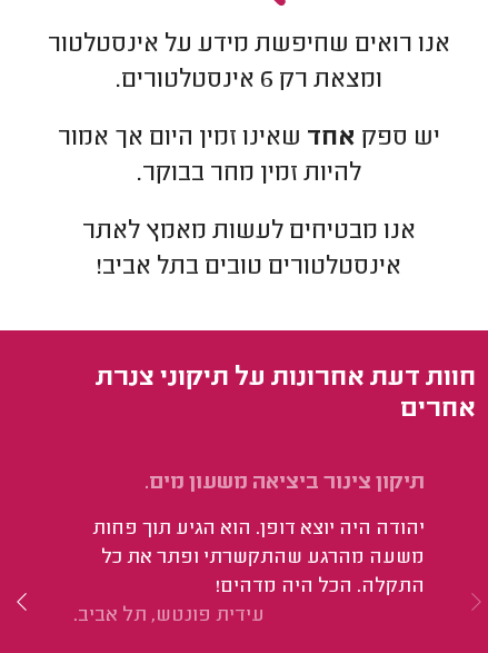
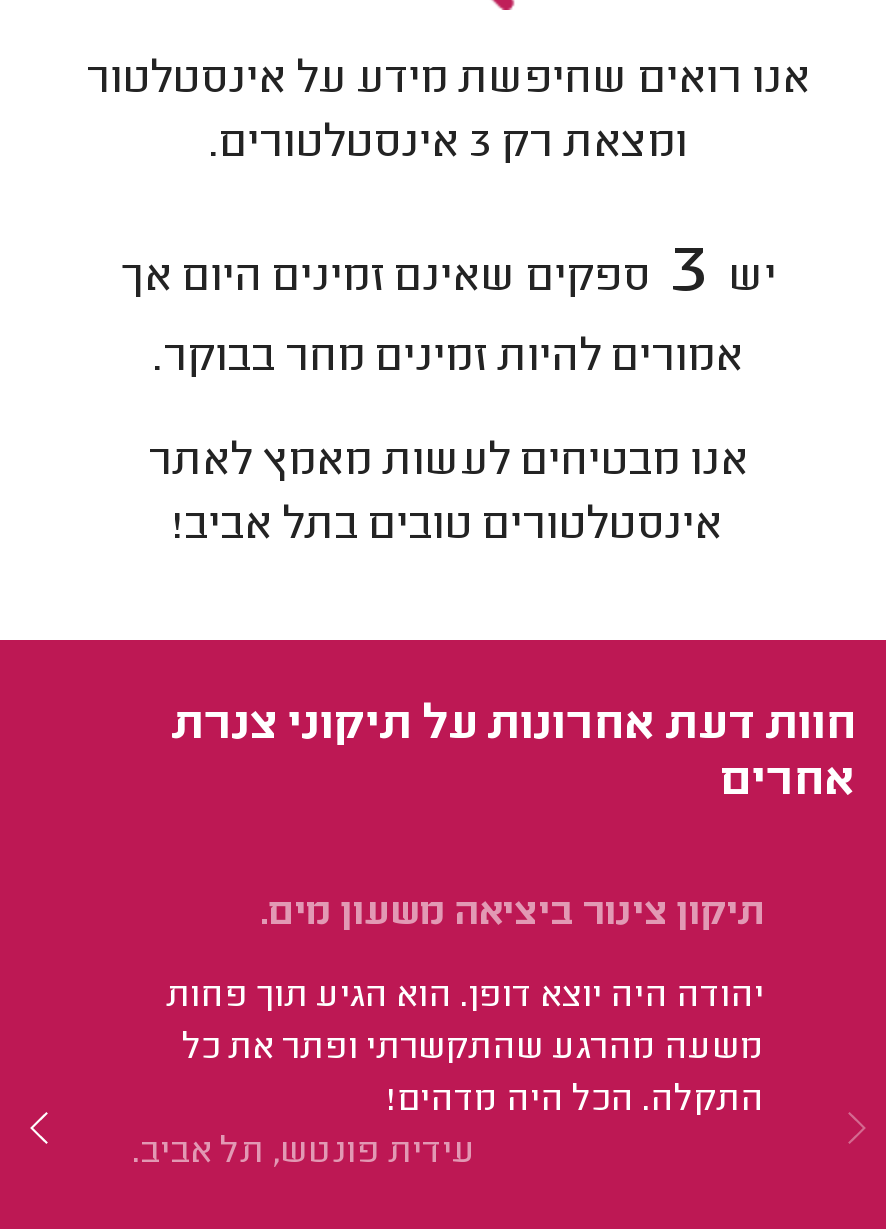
- ומצאת רק 6 אינסטלטורים.
+ ומצאת רק 3 אינסטלטורים.

- יש ספק אחד שאינו זמין היום אך אמור
- להיות זמין מחר בבוקר.
+ יש 3 ספקים שאינם זמינים היום אך
+ אמורים להיות זמינים מחר בבוקר.
